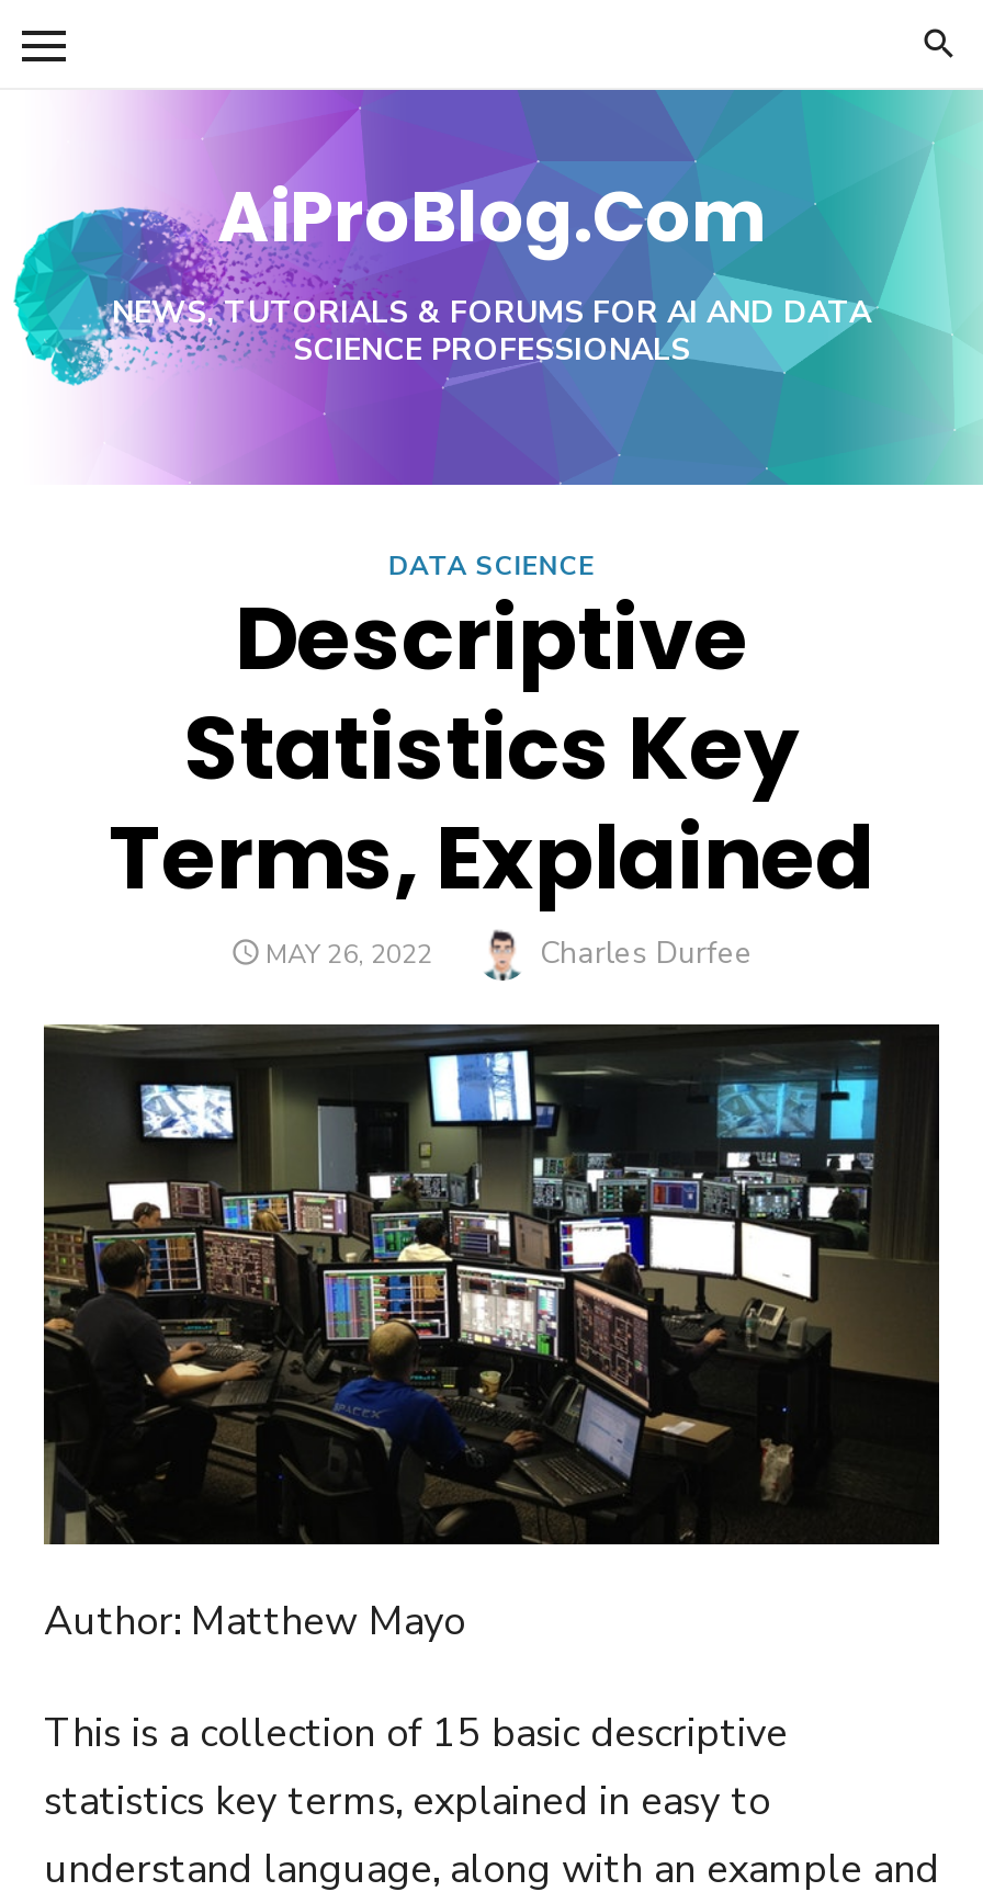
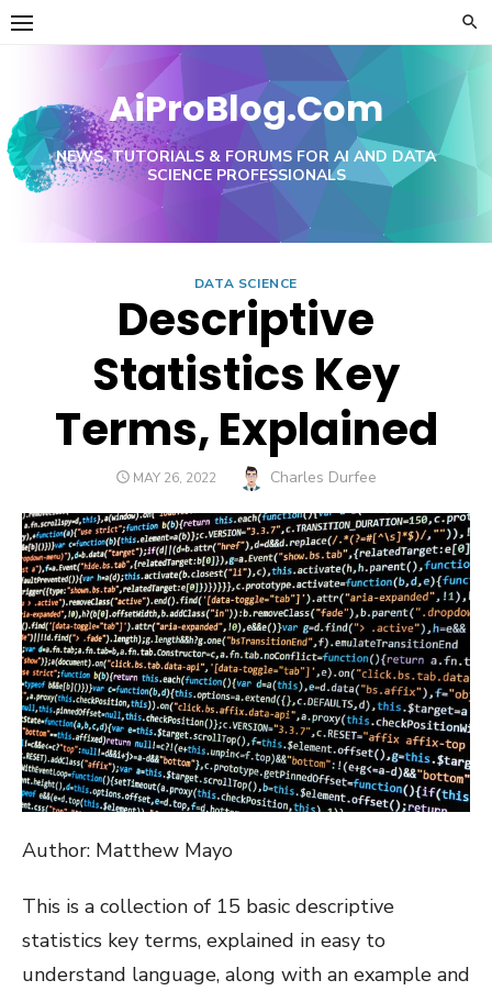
- [image]
+ [image]
